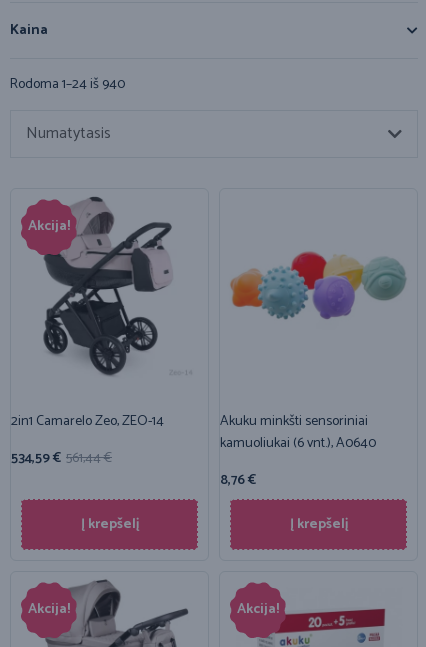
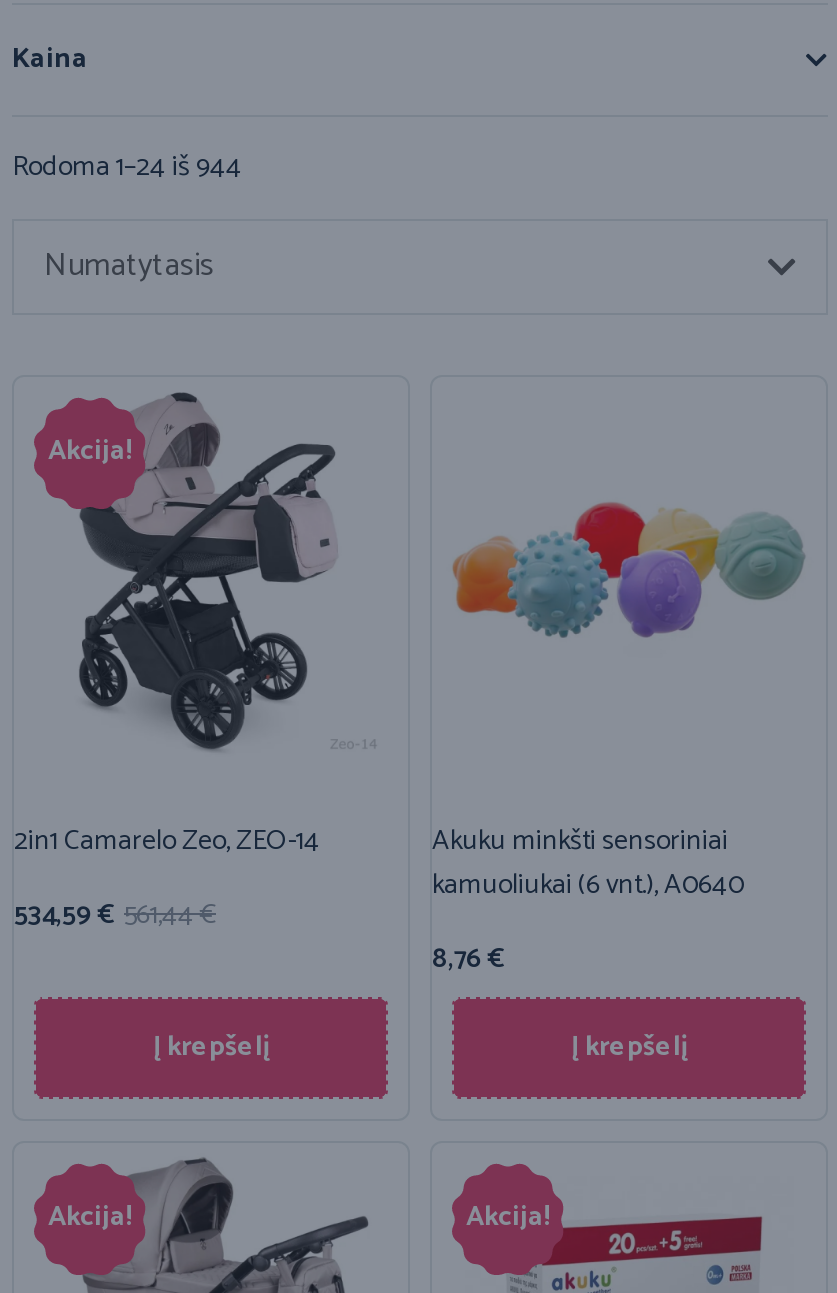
- Rodoma 1–24 iš 940
+ Rodoma 1–24 iš 944
